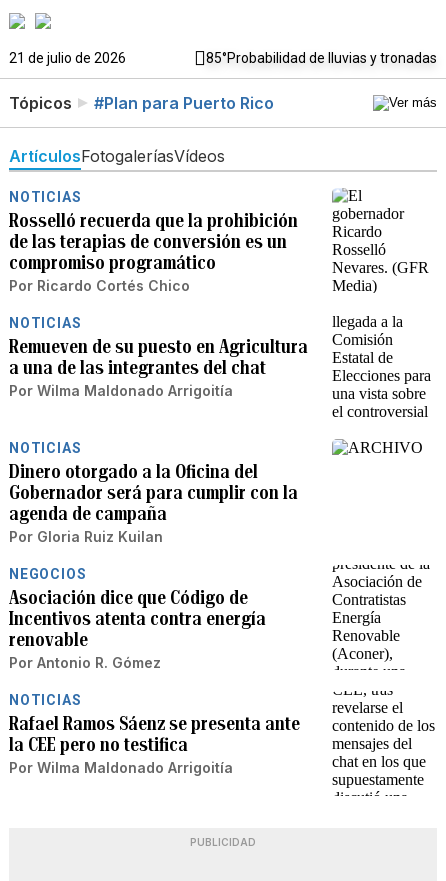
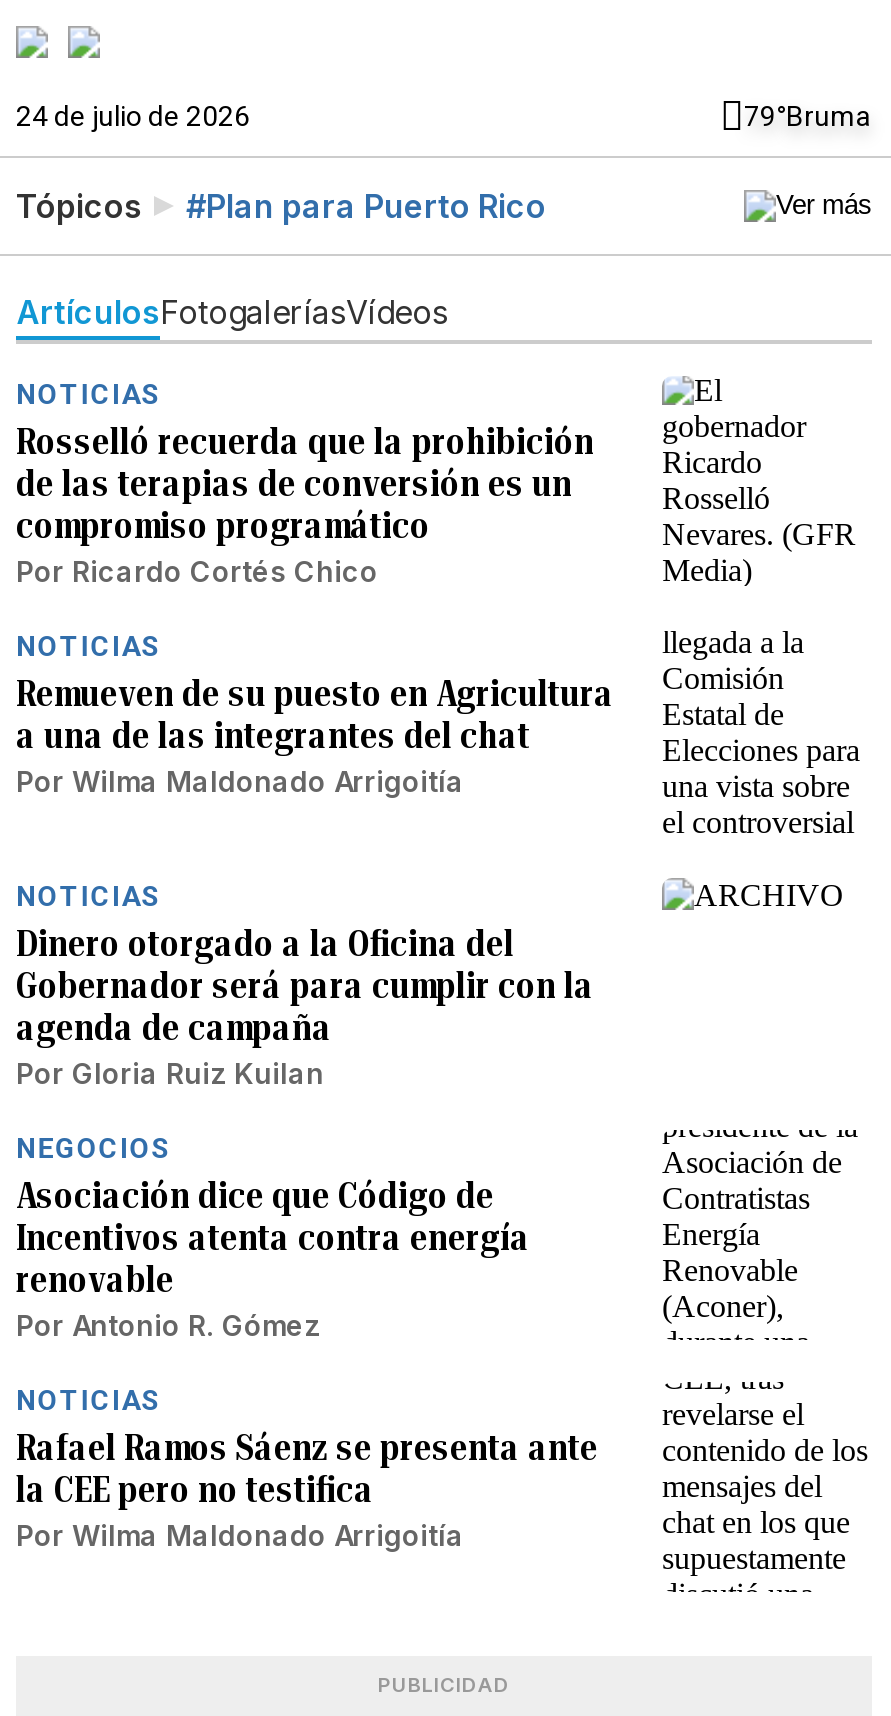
- 21 de julio de 2026
- 85°Probabilidad de lluvias y tronadas
+ 24 de julio de 2026
+ 79°Bruma
